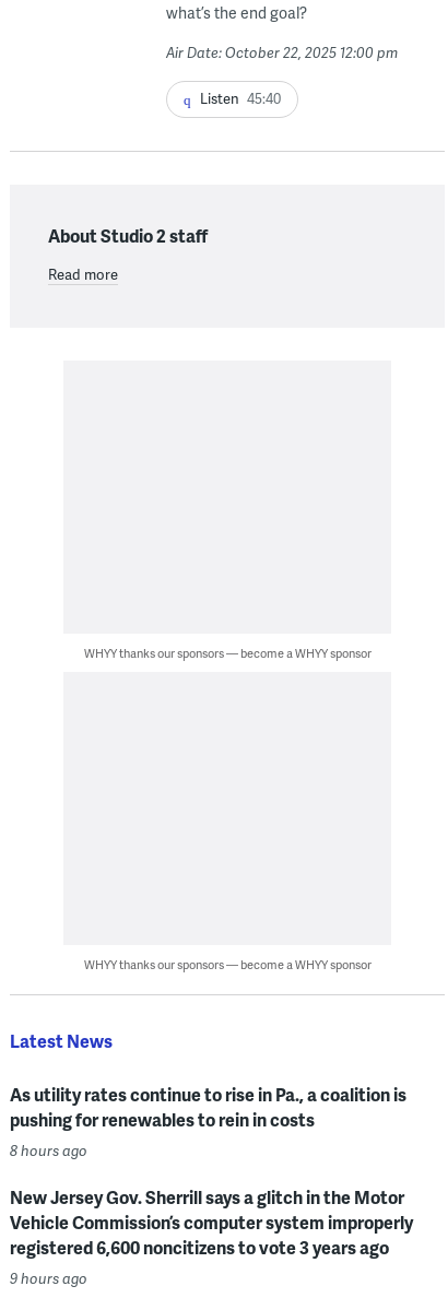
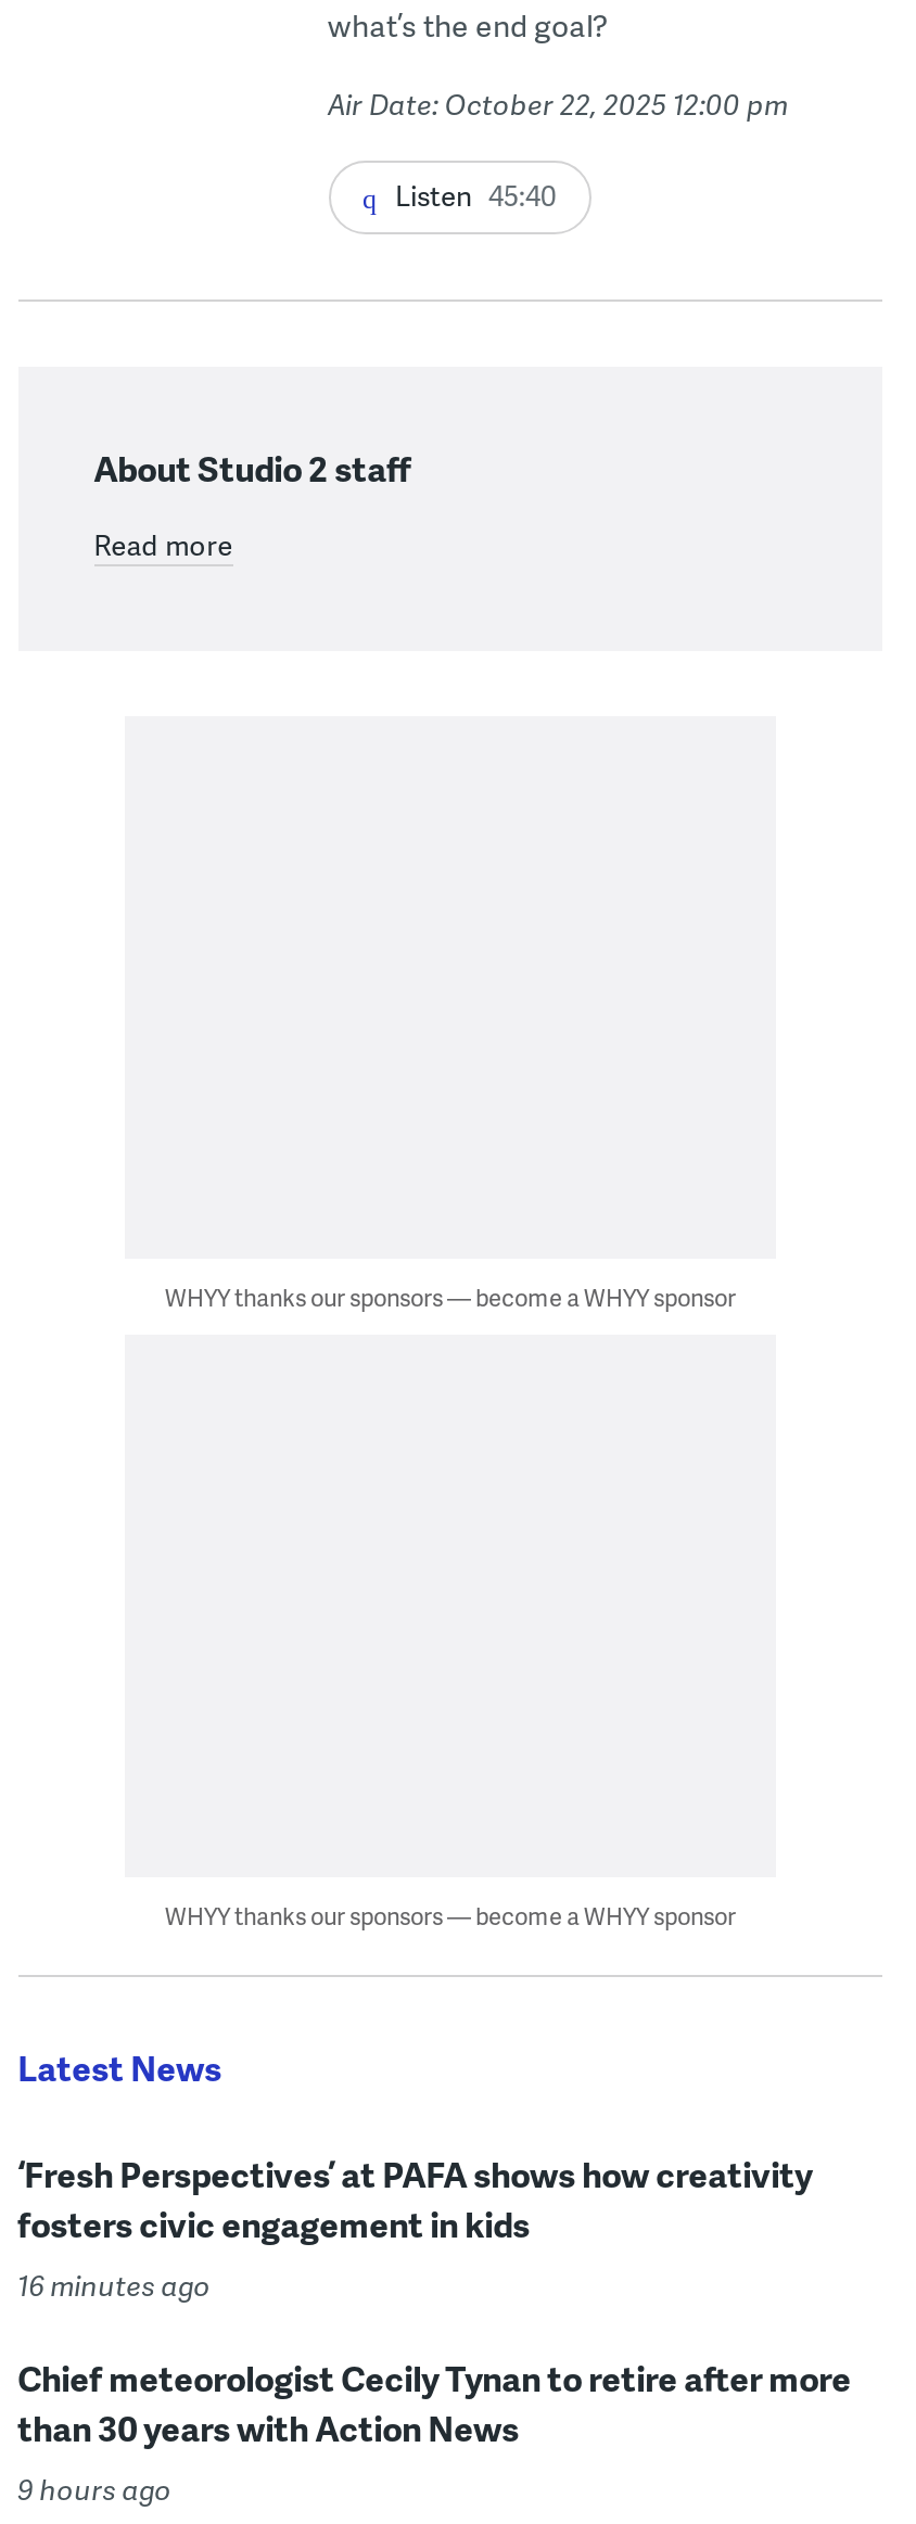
- As utility rates continue to rise in Pa., a coalition is
- pushing for renewables to rein in costs
- 8 hours ago
+ ‘Fresh Perspectives’ at PAFA shows how creativity
+ fosters civic engagement in kids
+ 16 minutes ago

- New Jersey Gov. Sherrill says a glitch in the Motor
- Vehicle Commission’s computer system improperly
- registered 6,600 noncitizens to vote 3 years ago
+ Chief meteorologist Cecily Tynan to retire after more
+ than 30 years with Action News
